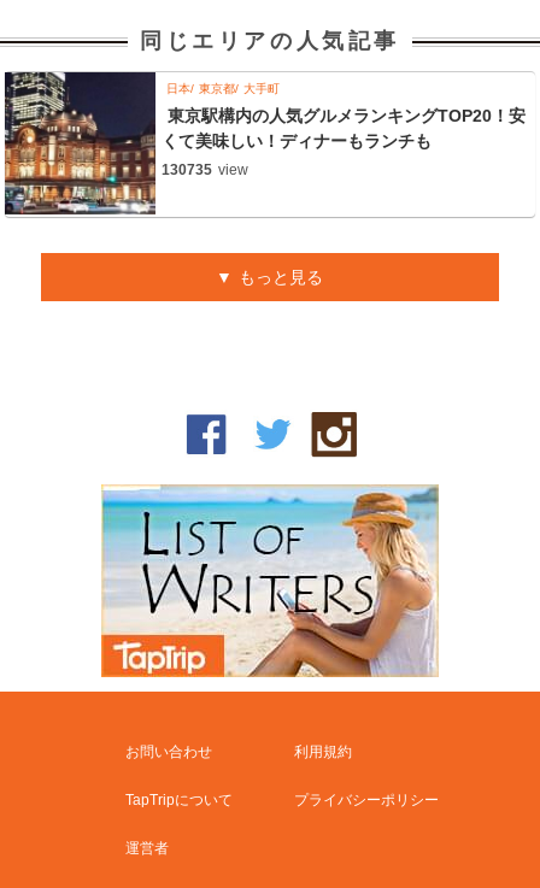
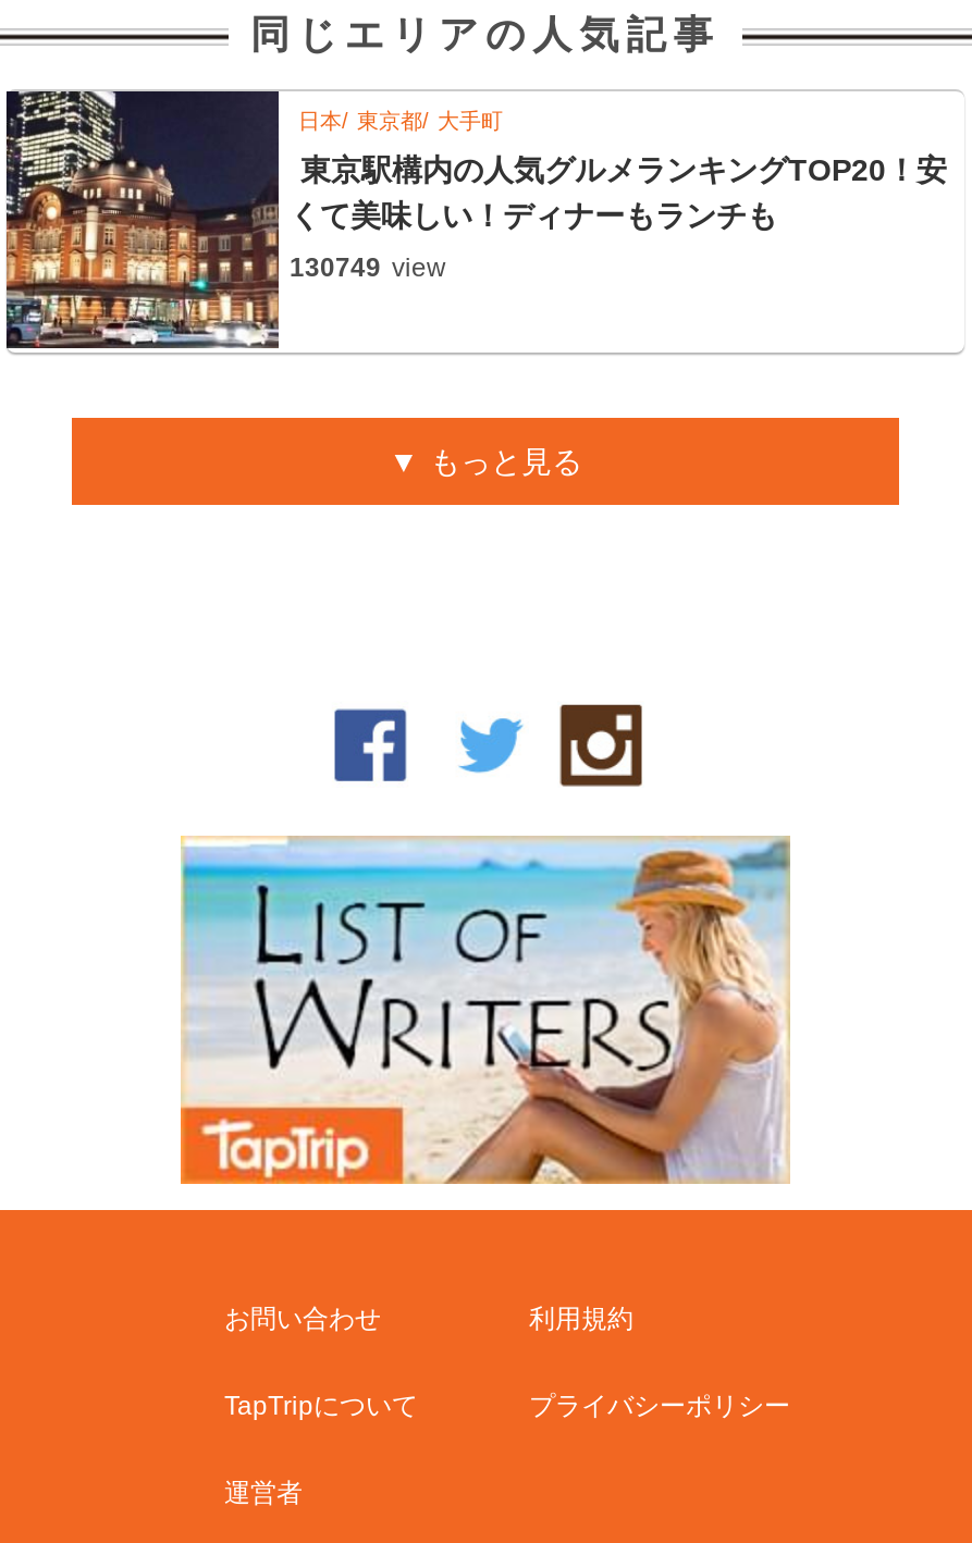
- 130735 view
+ 130749 view
